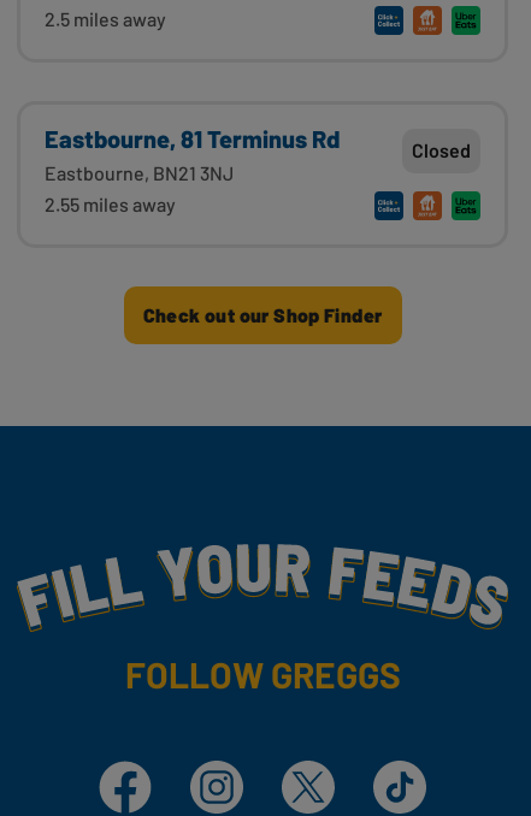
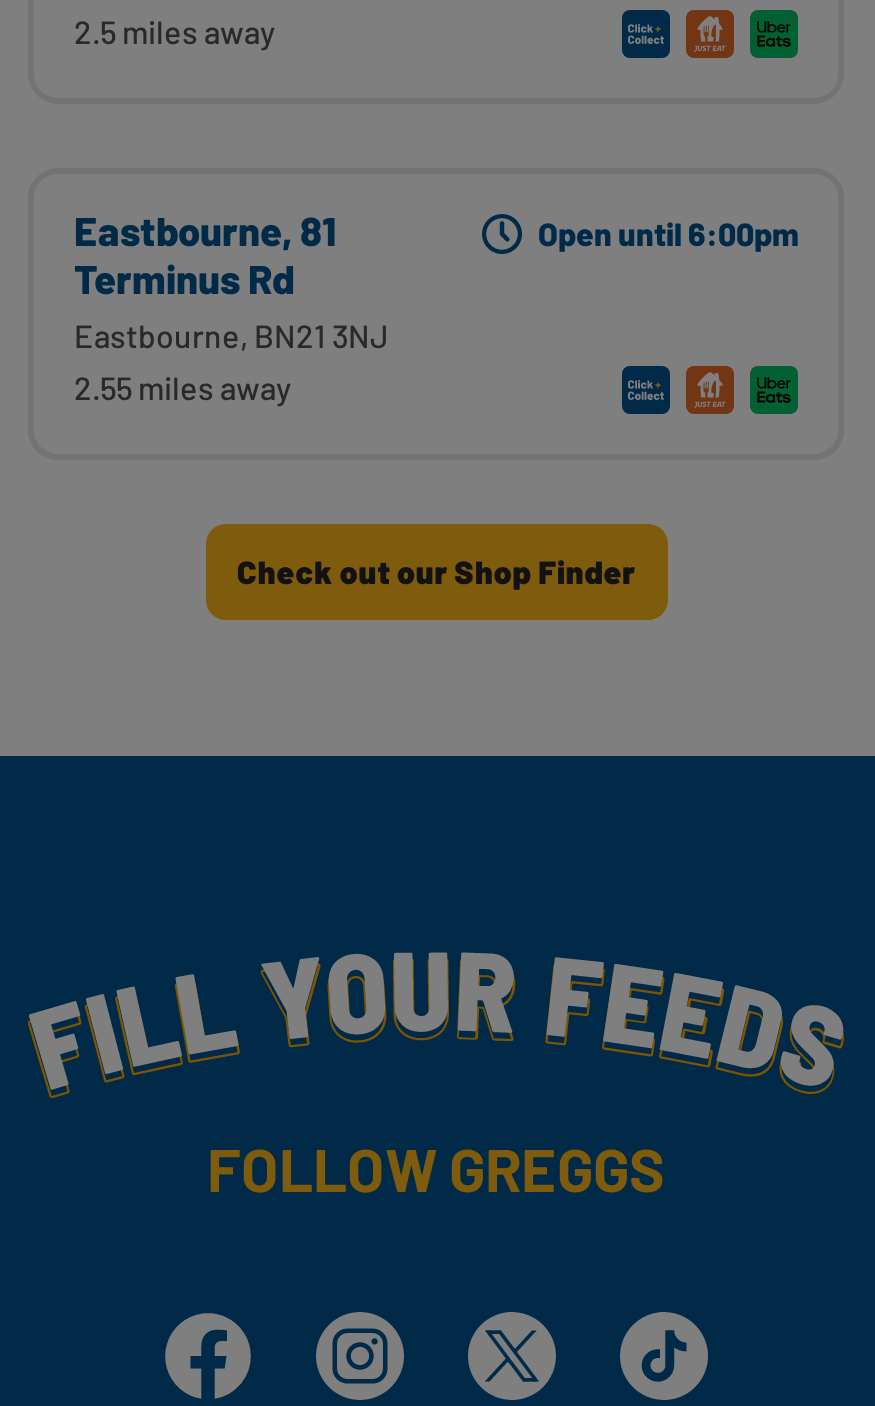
- Closed
+ Open until 6:00pm
